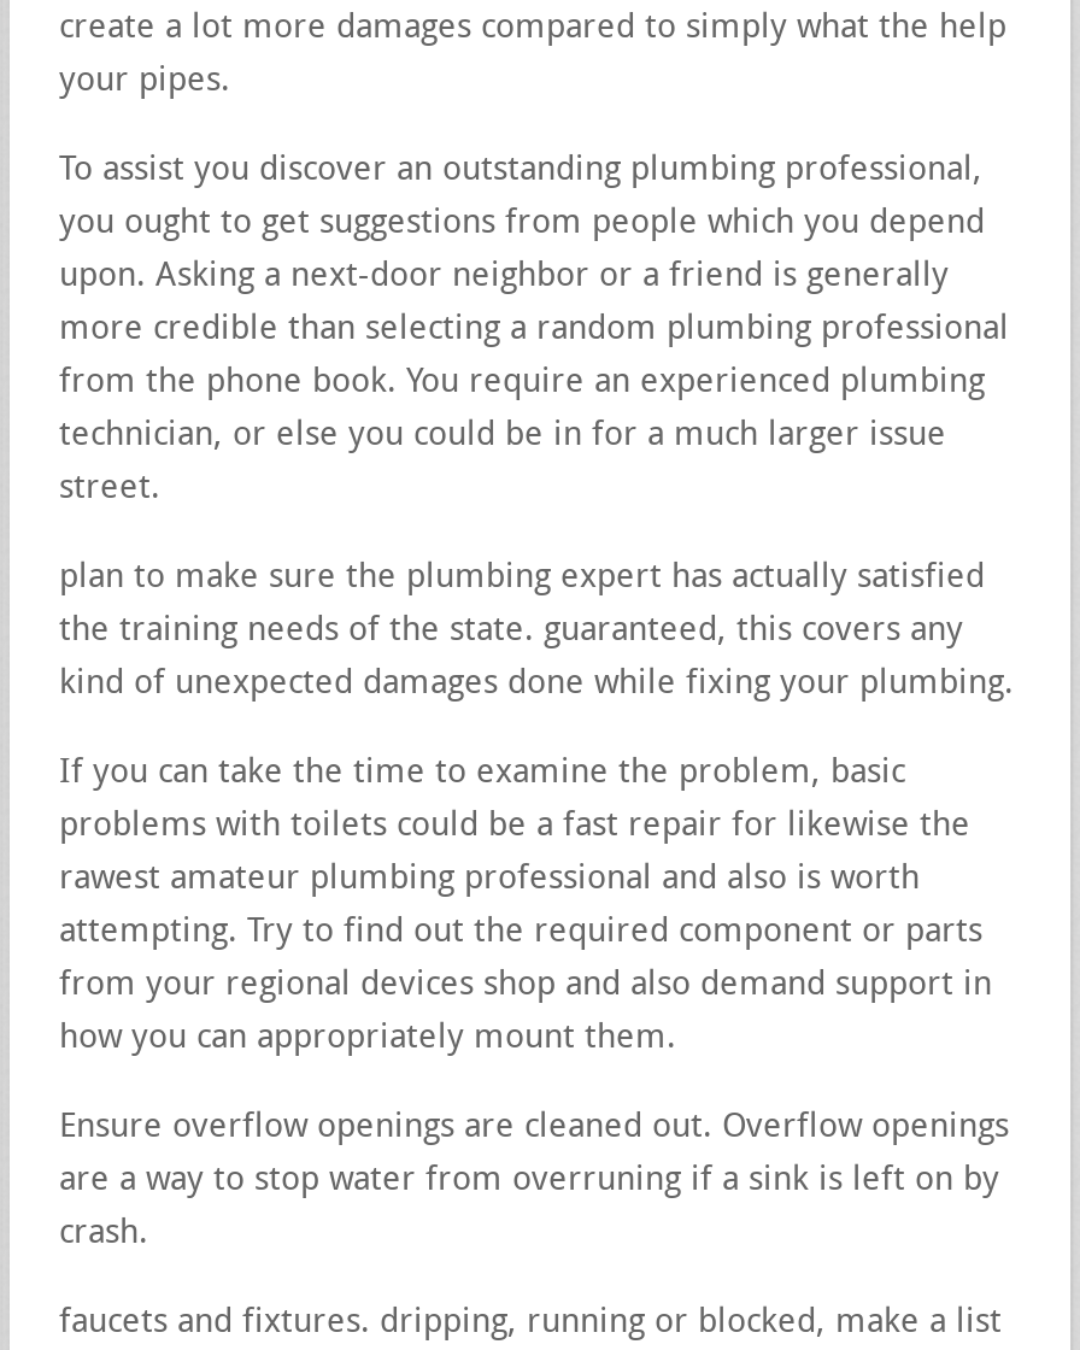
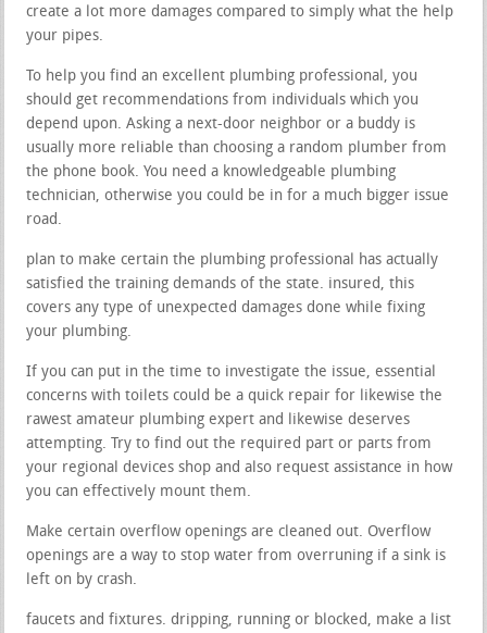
- To assist you discover an outstanding plumbing professional,
- you ought to get suggestions from people which you depend
- upon. Asking a next-door neighbor or a friend is generally
- more credible than selecting a random plumbing professional
- from the phone book. You require an experienced plumbing
- technician, or else you could be in for a much larger issue
- street.
- plan to make sure the plumbing expert has actually satisfied
- the training needs of the state. guaranteed, this covers any
- kind of unexpected damages done while fixing your plumbing.
- If you can take the time to examine the problem, basic
- problems with toilets could be a fast repair for likewise the
- rawest amateur plumbing professional and also is worth
- attempting. Try to find out the required component or parts
- from your regional devices shop and also demand support in
- how you can appropriately mount them.
- Ensure overflow openings are cleaned out. Overflow openings
- are a way to stop water from overruning if a sink is left on by
- crash.
+ To help you find an excellent plumbing professional, you
+ should get recommendations from individuals which you
+ depend upon. Asking a next-door neighbor or a buddy is
+ usually more reliable than choosing a random plumber from
+ the phone book. You need a knowledgeable plumbing
+ technician, otherwise you could be in for a much bigger issue
+ road.
+ plan to make certain the plumbing professional has actually
+ satisfied the training demands of the state. insured, this
+ covers any type of unexpected damages done while fixing
+ your plumbing.
+ If you can put in the time to investigate the issue, essential
+ concerns with toilets could be a quick repair for likewise the
+ rawest amateur plumbing expert and likewise deserves
+ attempting. Try to find out the required part or parts from
+ your regional devices shop and also request assistance in how
+ you can effectively mount them.
+ Make certain overflow openings are cleaned out. Overflow
+ openings are a way to stop water from overruning if a sink is
+ left on by crash.
